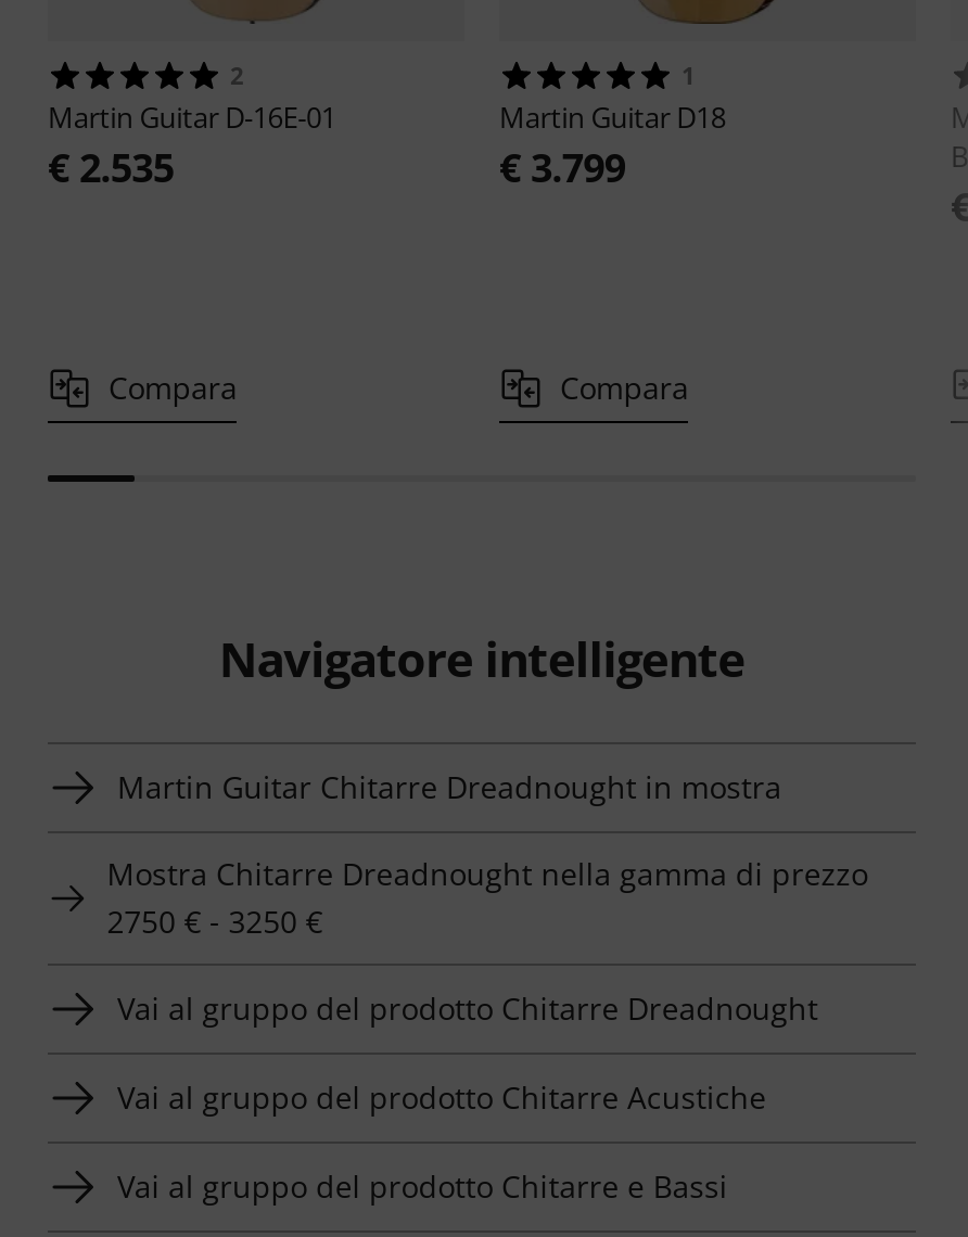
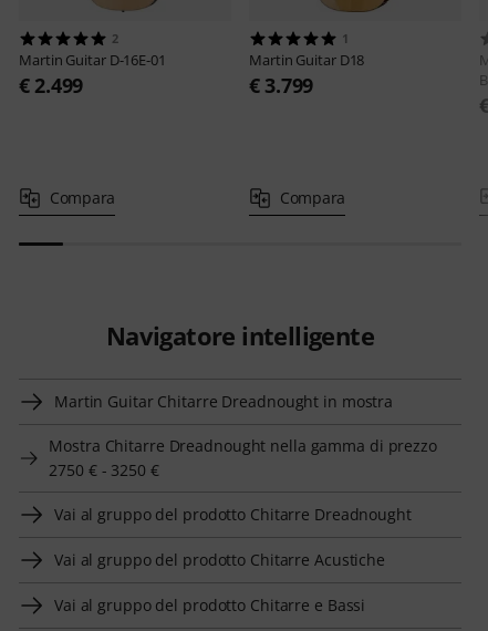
- € 2.535
+ € 2.499
